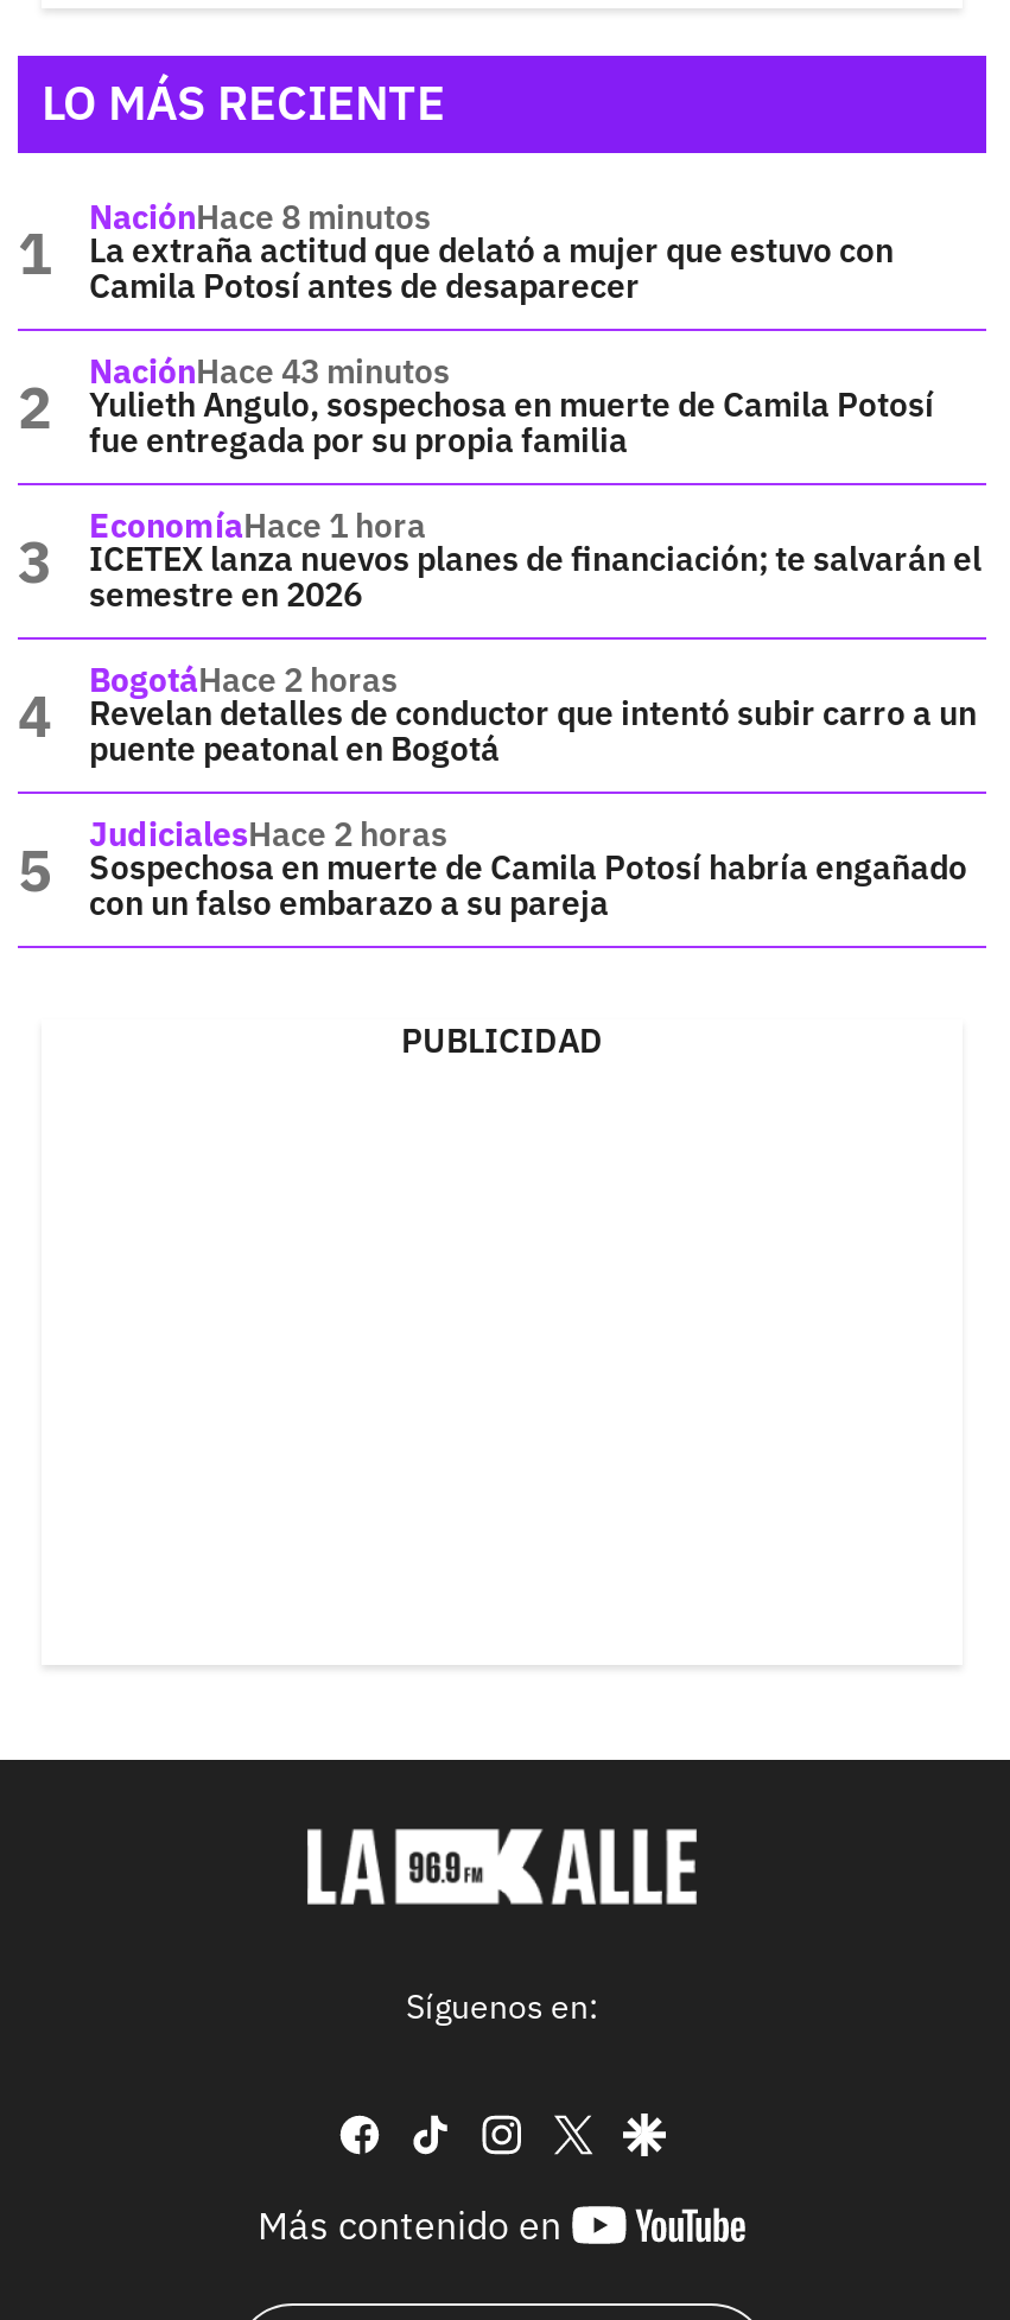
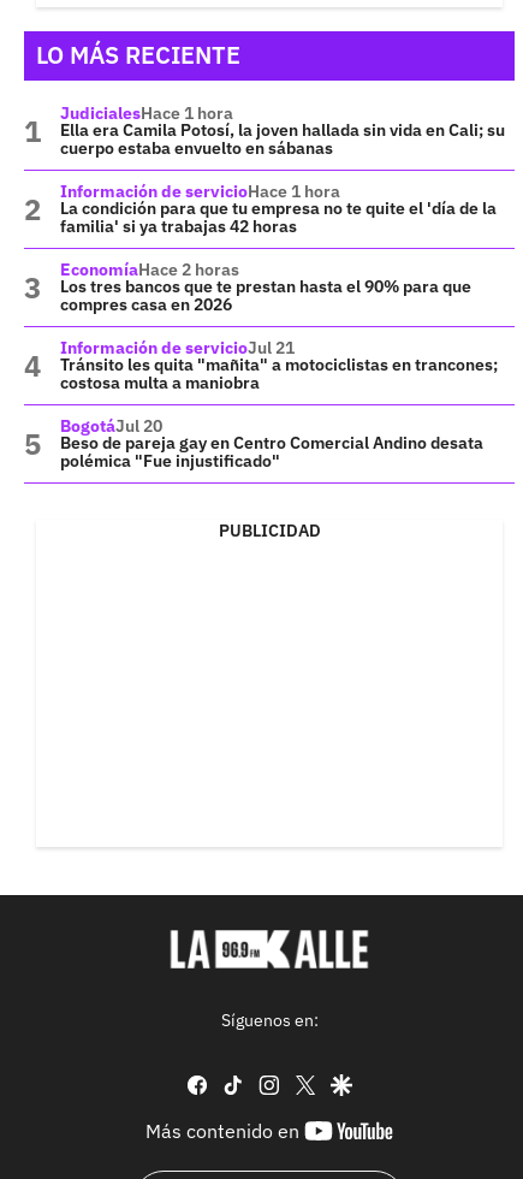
- NaciónHace 8 minutos
- La extraña actitud que delató a mujer que estuvo con
- Camila Potosí antes de desaparecer
+ JudicialesHace 1 hora
+ Ella era Camila Potosí, la joven hallada sin vida en Cali; su
+ cuerpo estaba envuelto en sábanas

- NaciónHace 43 minutos
- Yulieth Angulo, sospechosa en muerte de Camila Potosí
- fue entregada por su propia familia
+ Información de servicioHace 1 hora
+ La condición para que tu empresa no te quite el 'día de la
+ familia' si ya trabajas 42 horas

- EconomíaHace 1 hora
- ICETEX lanza nuevos planes de financiación; te salvarán el
- semestre en 2026
+ EconomíaHace 2 horas
+ Los tres bancos que te prestan hasta el 90% para que
+ compres casa en 2026

- BogotáHace 2 horas
- Revelan detalles de conductor que intentó subir carro a un
- puente peatonal en Bogotá
+ Información de servicioJul 21
+ Tránsito les quita "mañita" a motociclistas en trancones;
+ costosa multa a maniobra

- JudicialesHace 2 horas
- Sospechosa en muerte de Camila Potosí habría engañado
- con un falso embarazo a su pareja
+ BogotáJul 20
+ Beso de pareja gay en Centro Comercial Andino desata
+ polémica "Fue injustificado"
